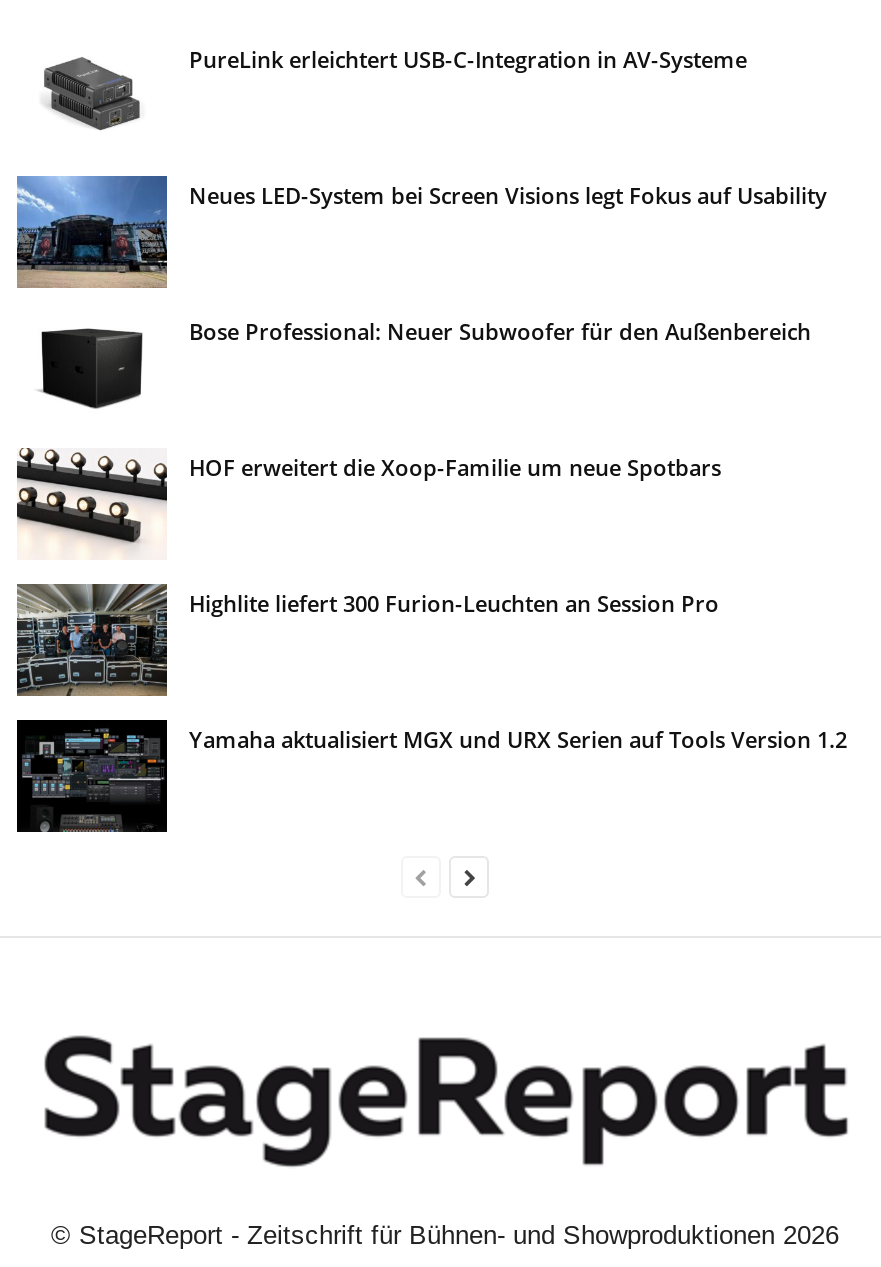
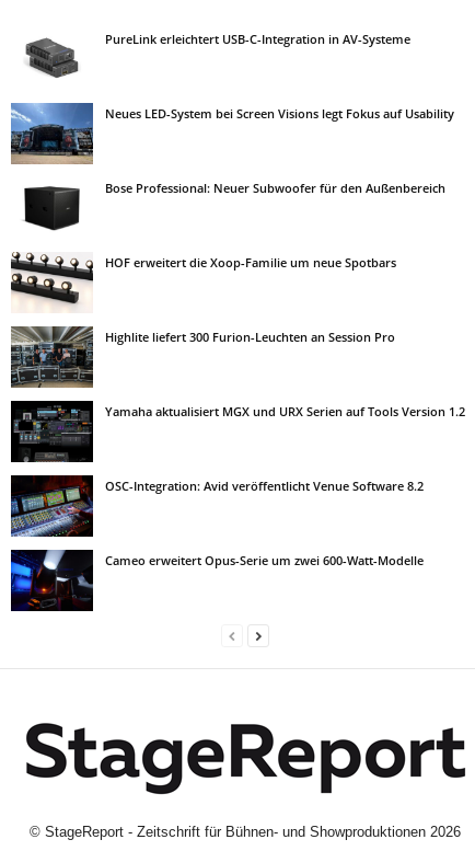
+ [image]
+ Cameo erweitert Opus-Serie um zwei 600-Watt-Modelle

+ [image]
+ OSC-Integration: Avid veröffentlicht Venue Software 8.2
